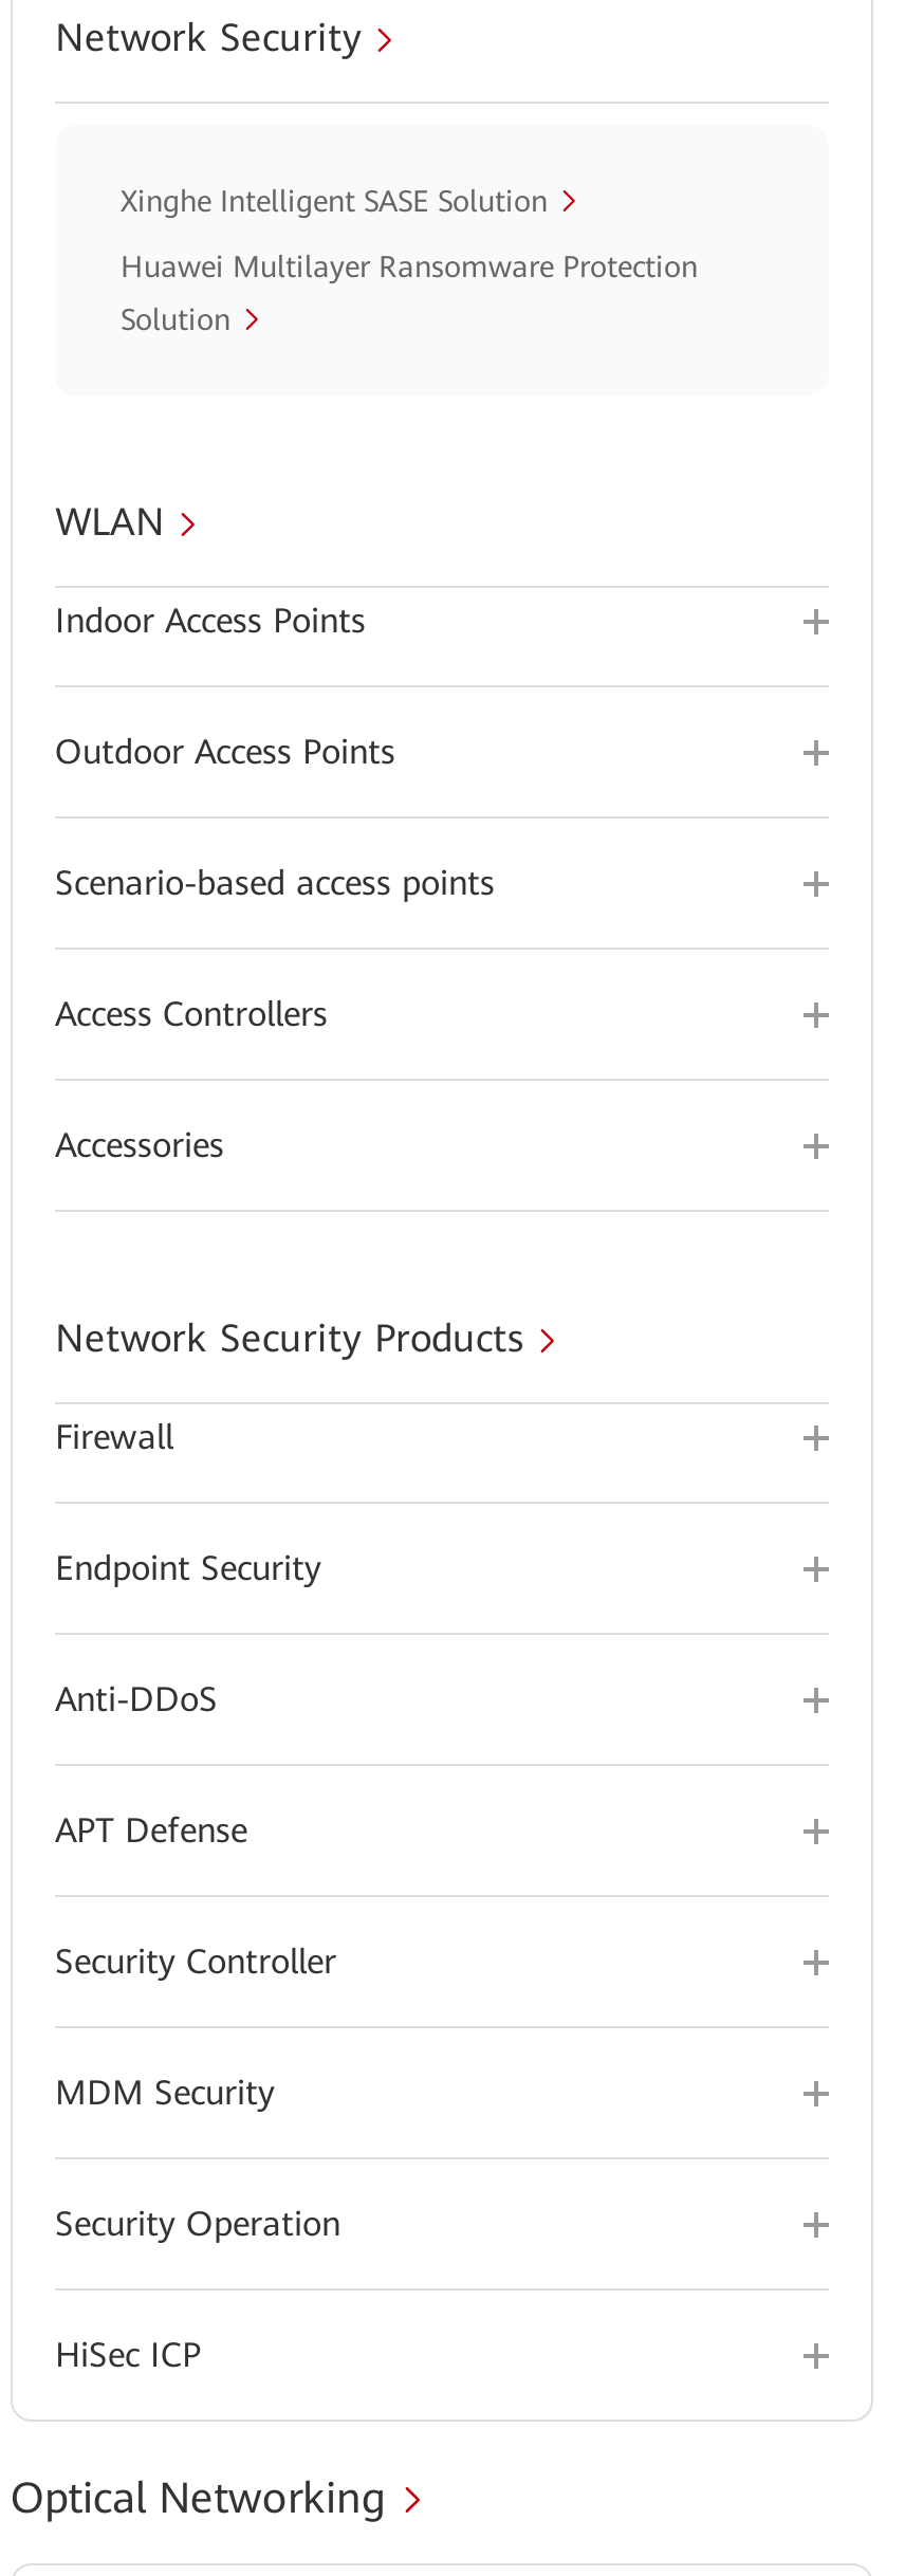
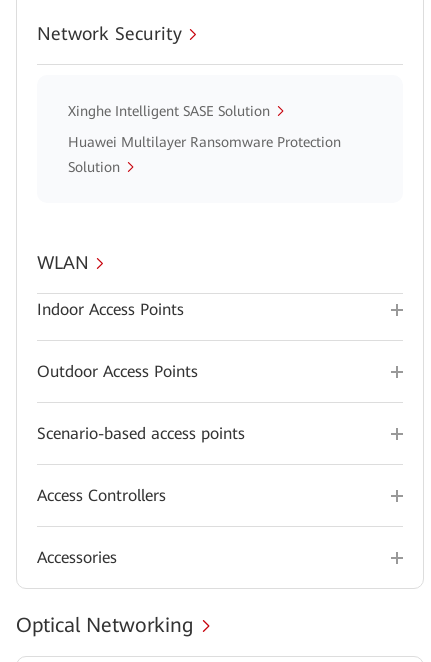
- Network Security Products
- Firewall
- Endpoint Security
- Anti-DDoS
- APT Defense
- Security Controller
- MDM Security
- Security Operation
- HiSec ICP
